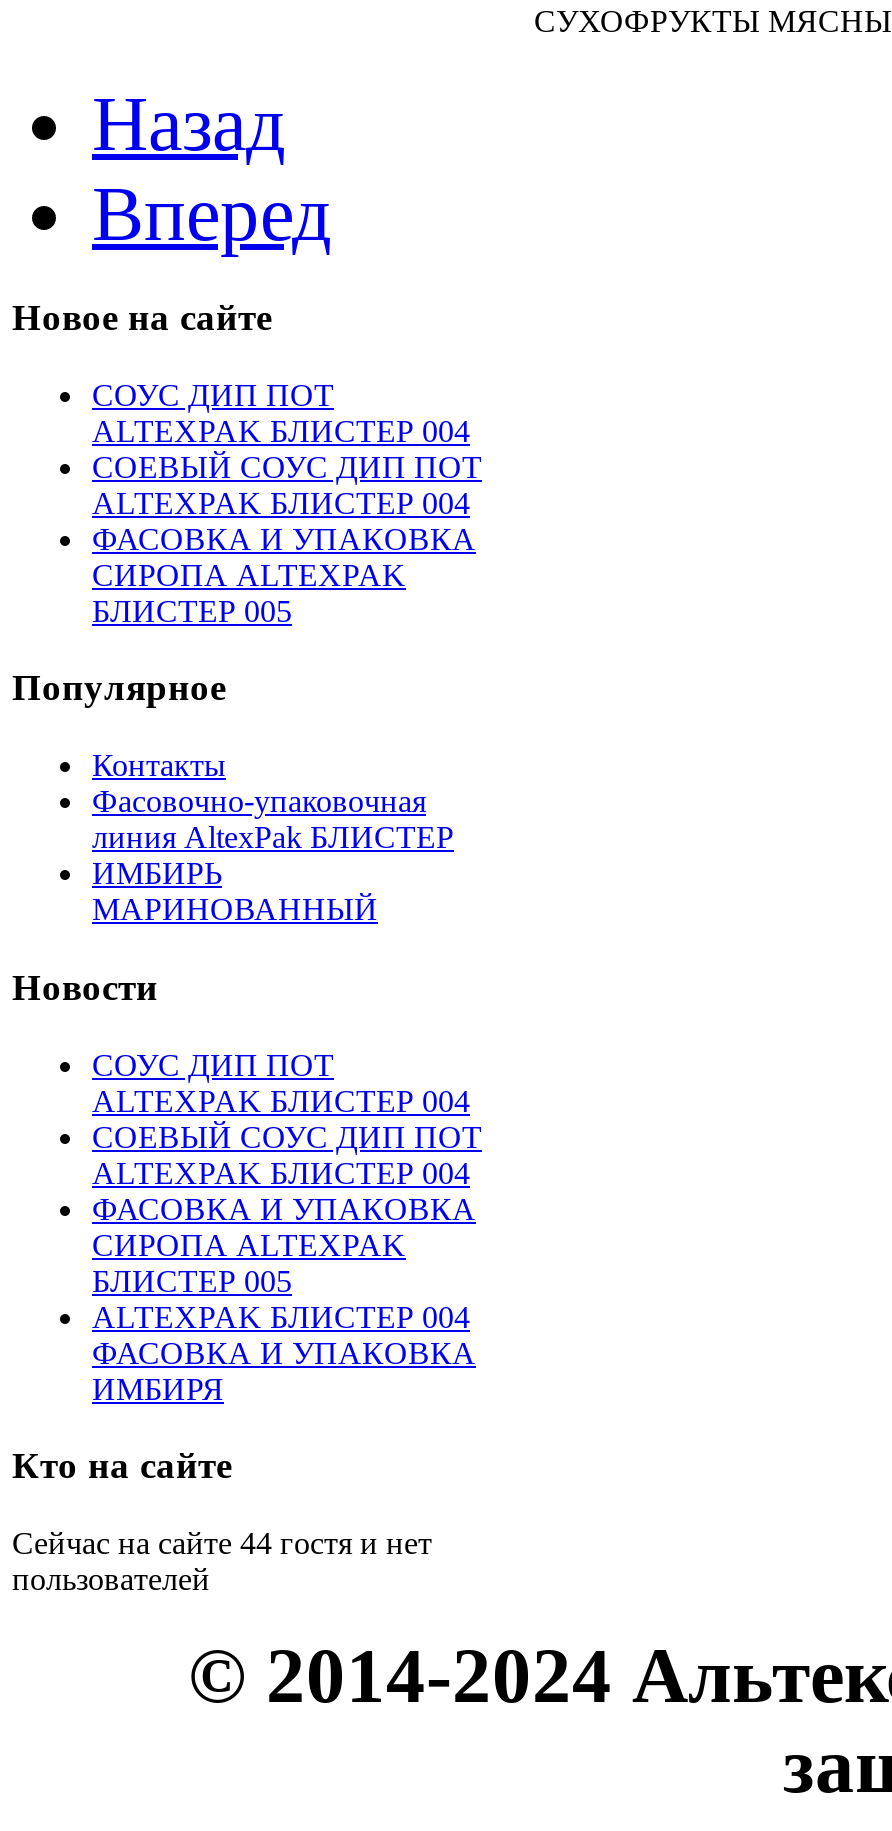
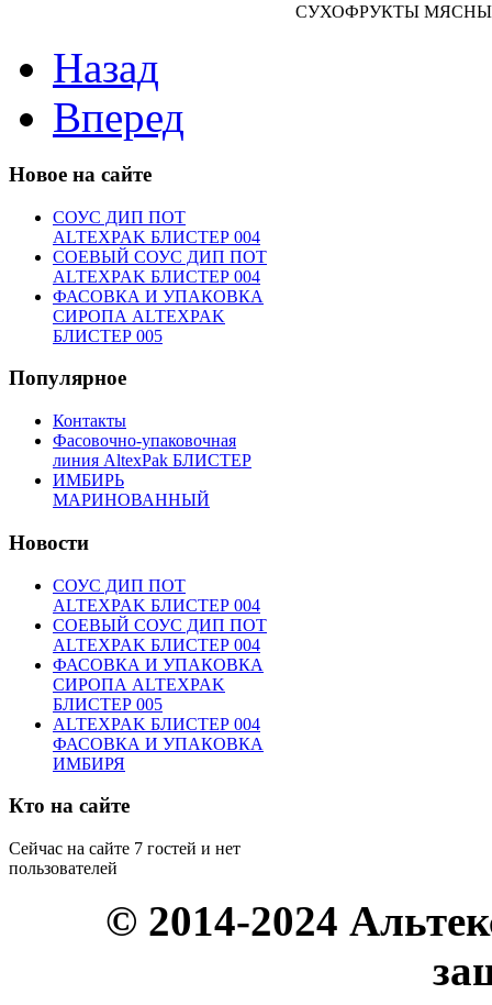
- Сейчас на сайте 44 гостя и нет
+ Сейчас на сайте 7 гостей и нет
